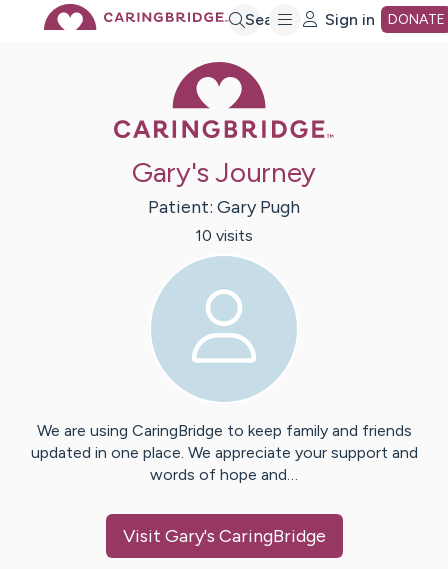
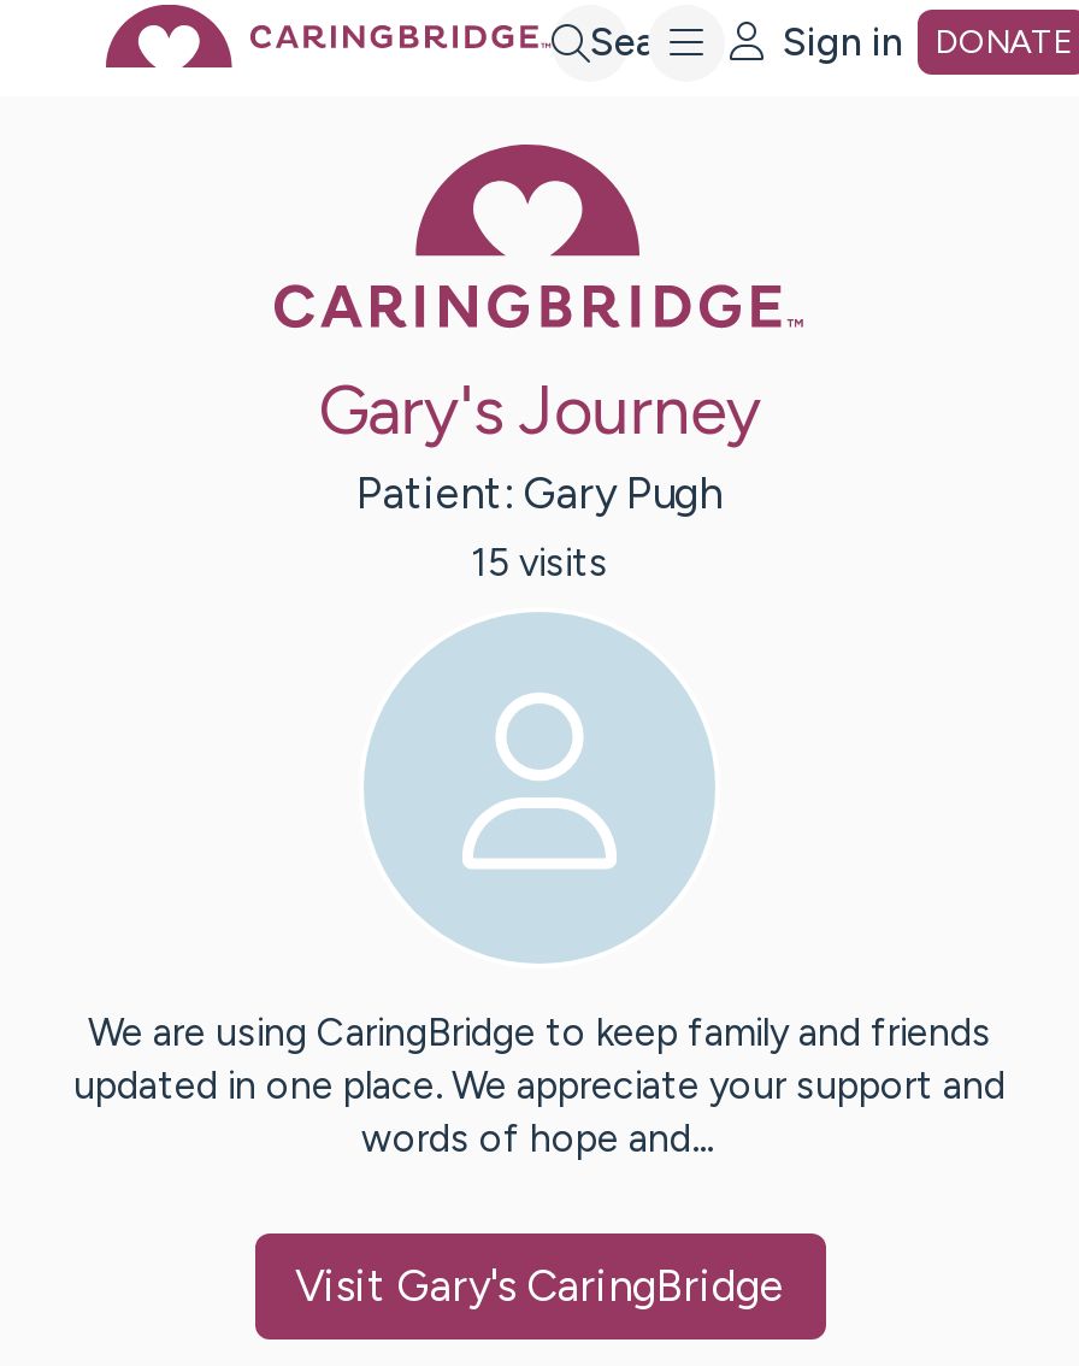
- 10 visits
+ 15 visits
